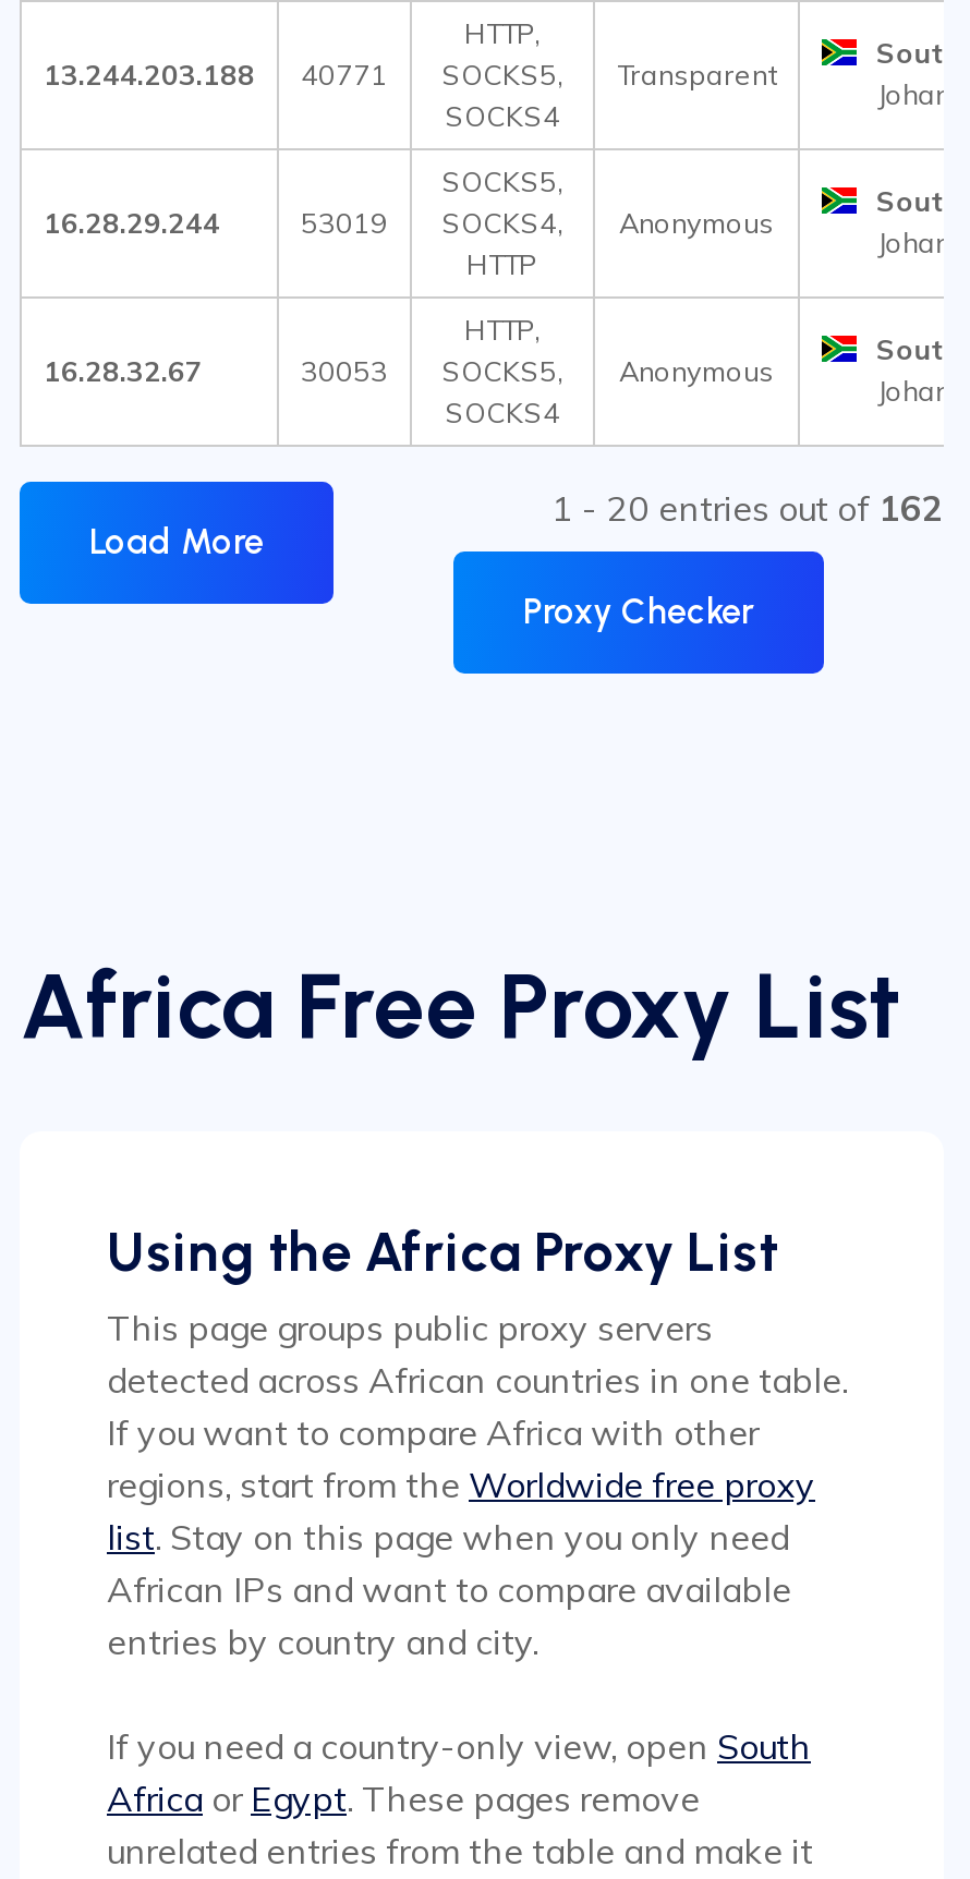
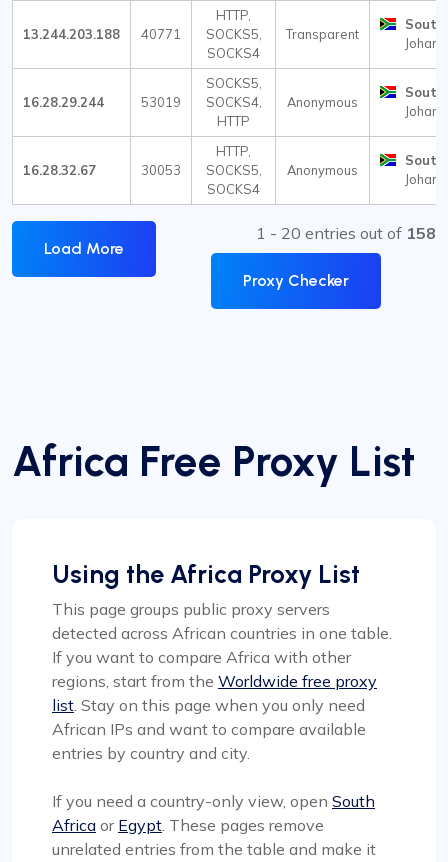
- 1 - 20 entries out of 162
+ 1 - 20 entries out of 158
